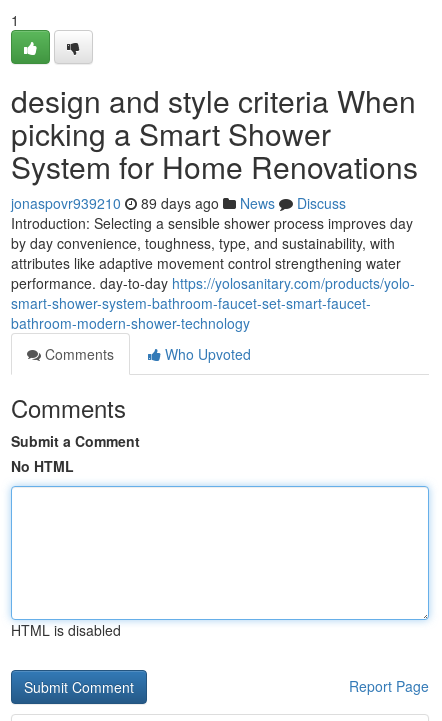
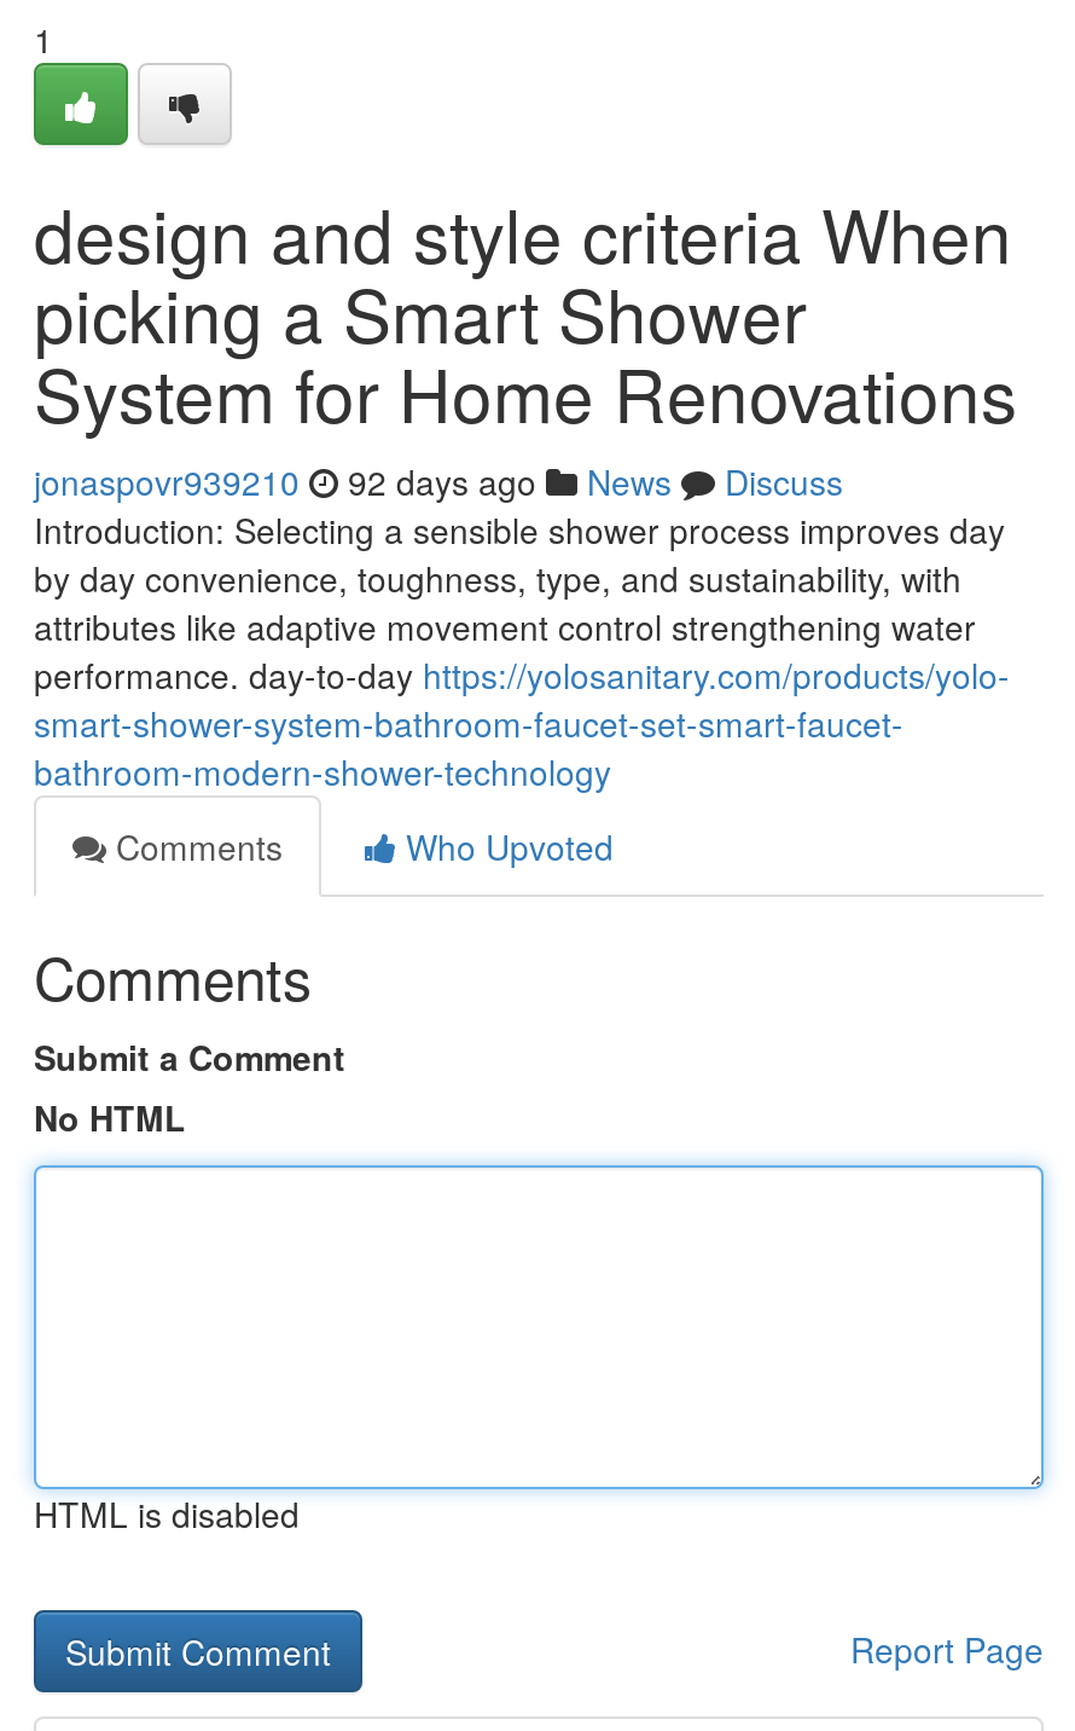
- jonaspovr939210 89 days ago News Discuss
+ jonaspovr939210 92 days ago News Discuss
